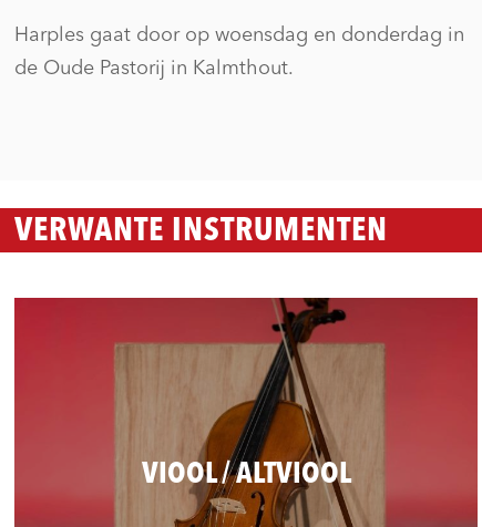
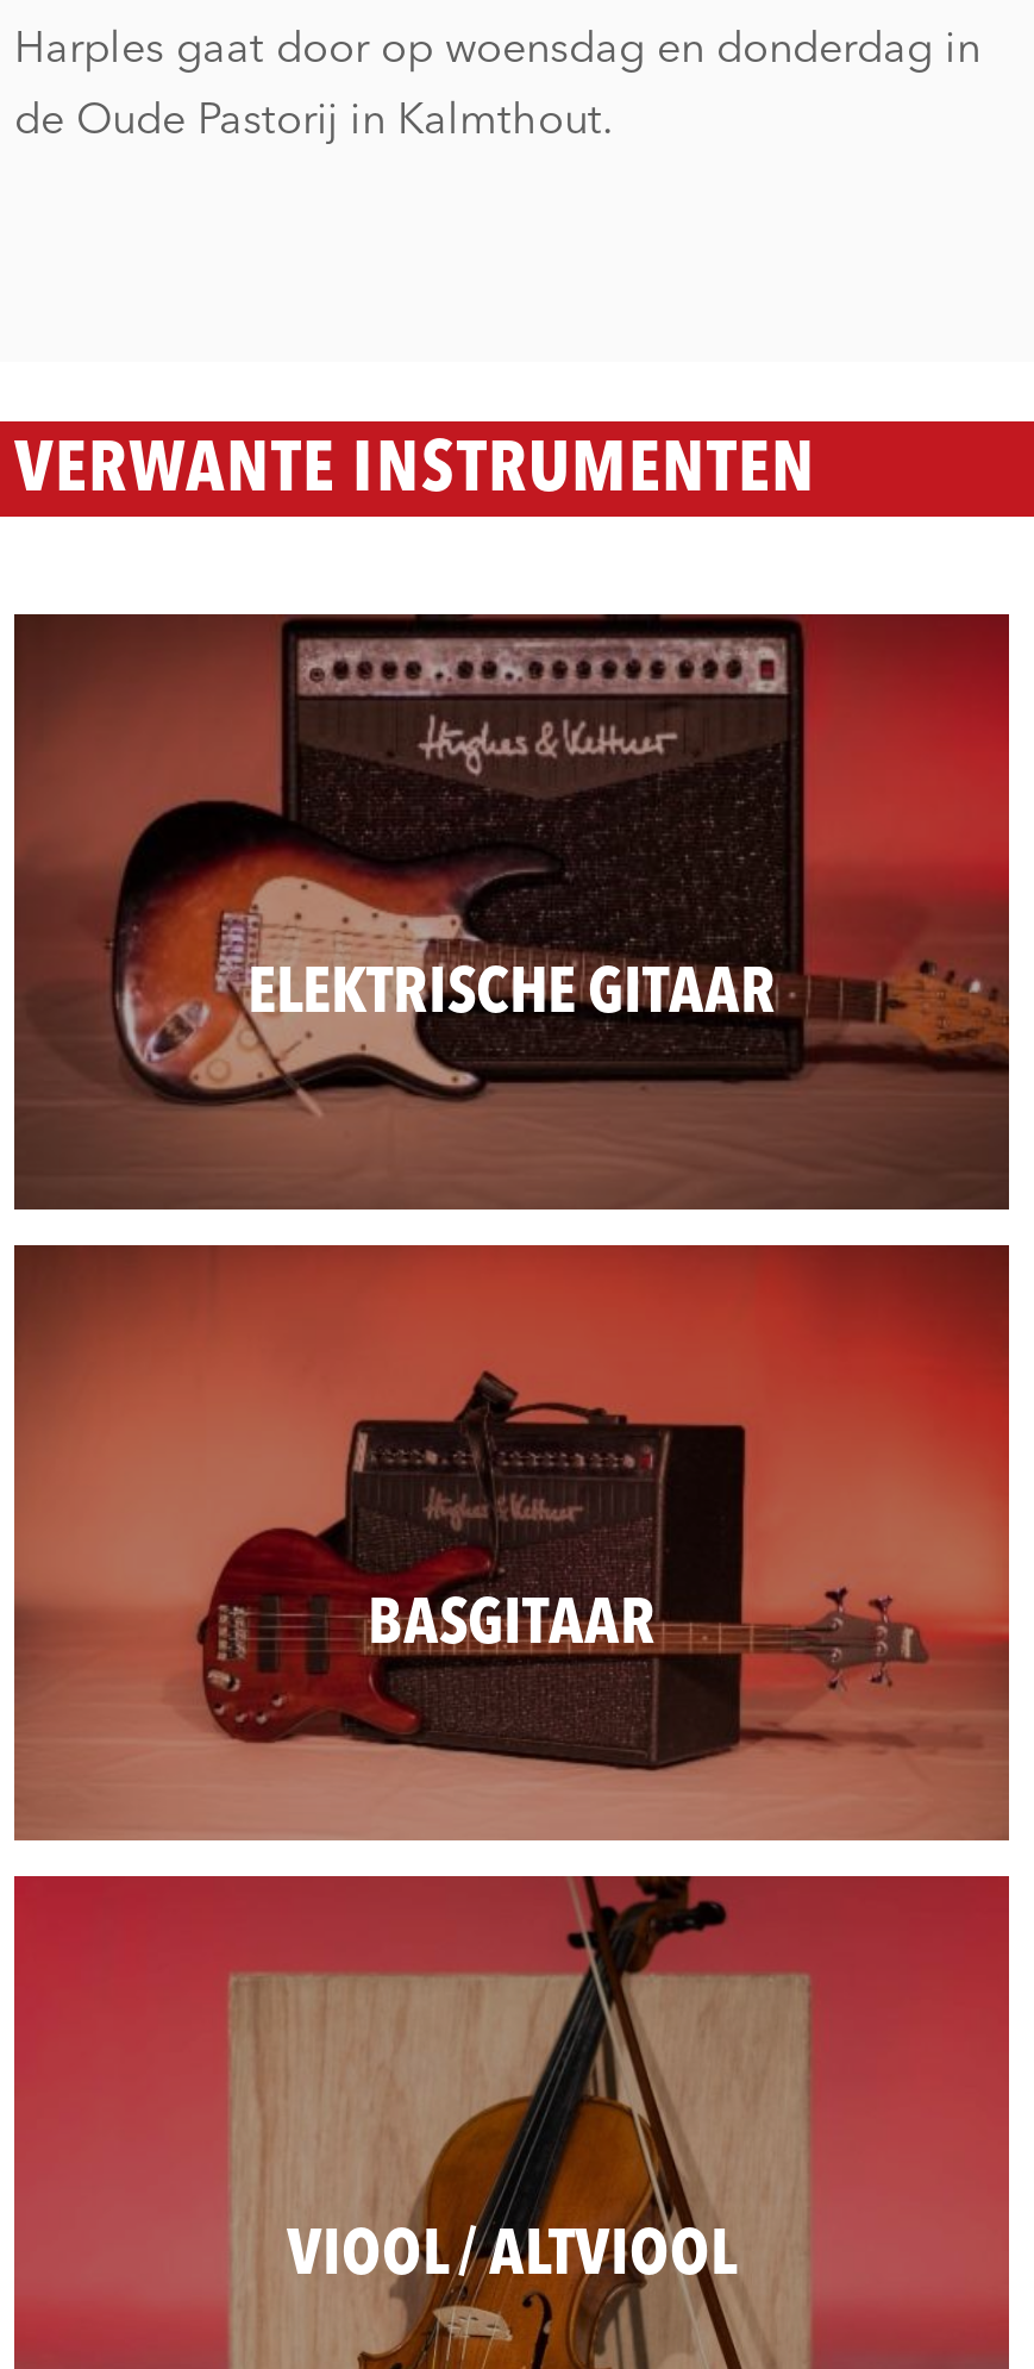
+ [image]
+ ELEKTRISCHE GITAAR

+ [image]
+ BASGITAAR
